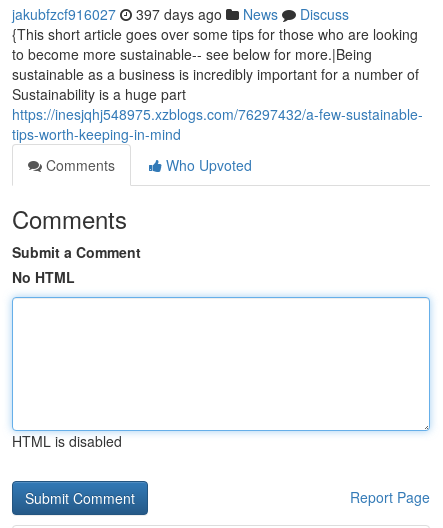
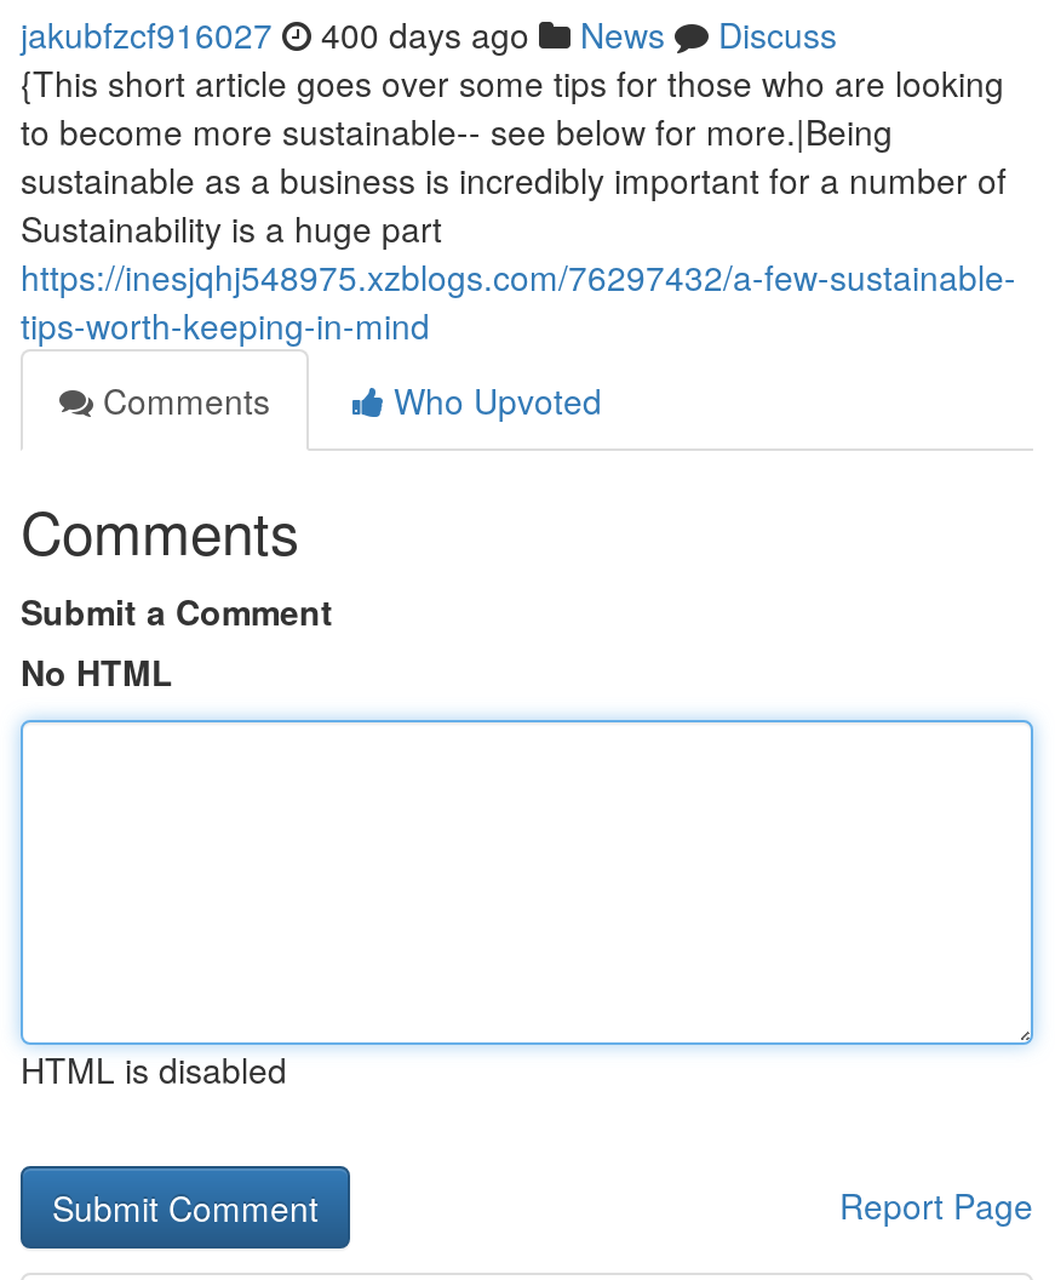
- jakubfzcf916027 397 days ago News Discuss
+ jakubfzcf916027 400 days ago News Discuss
